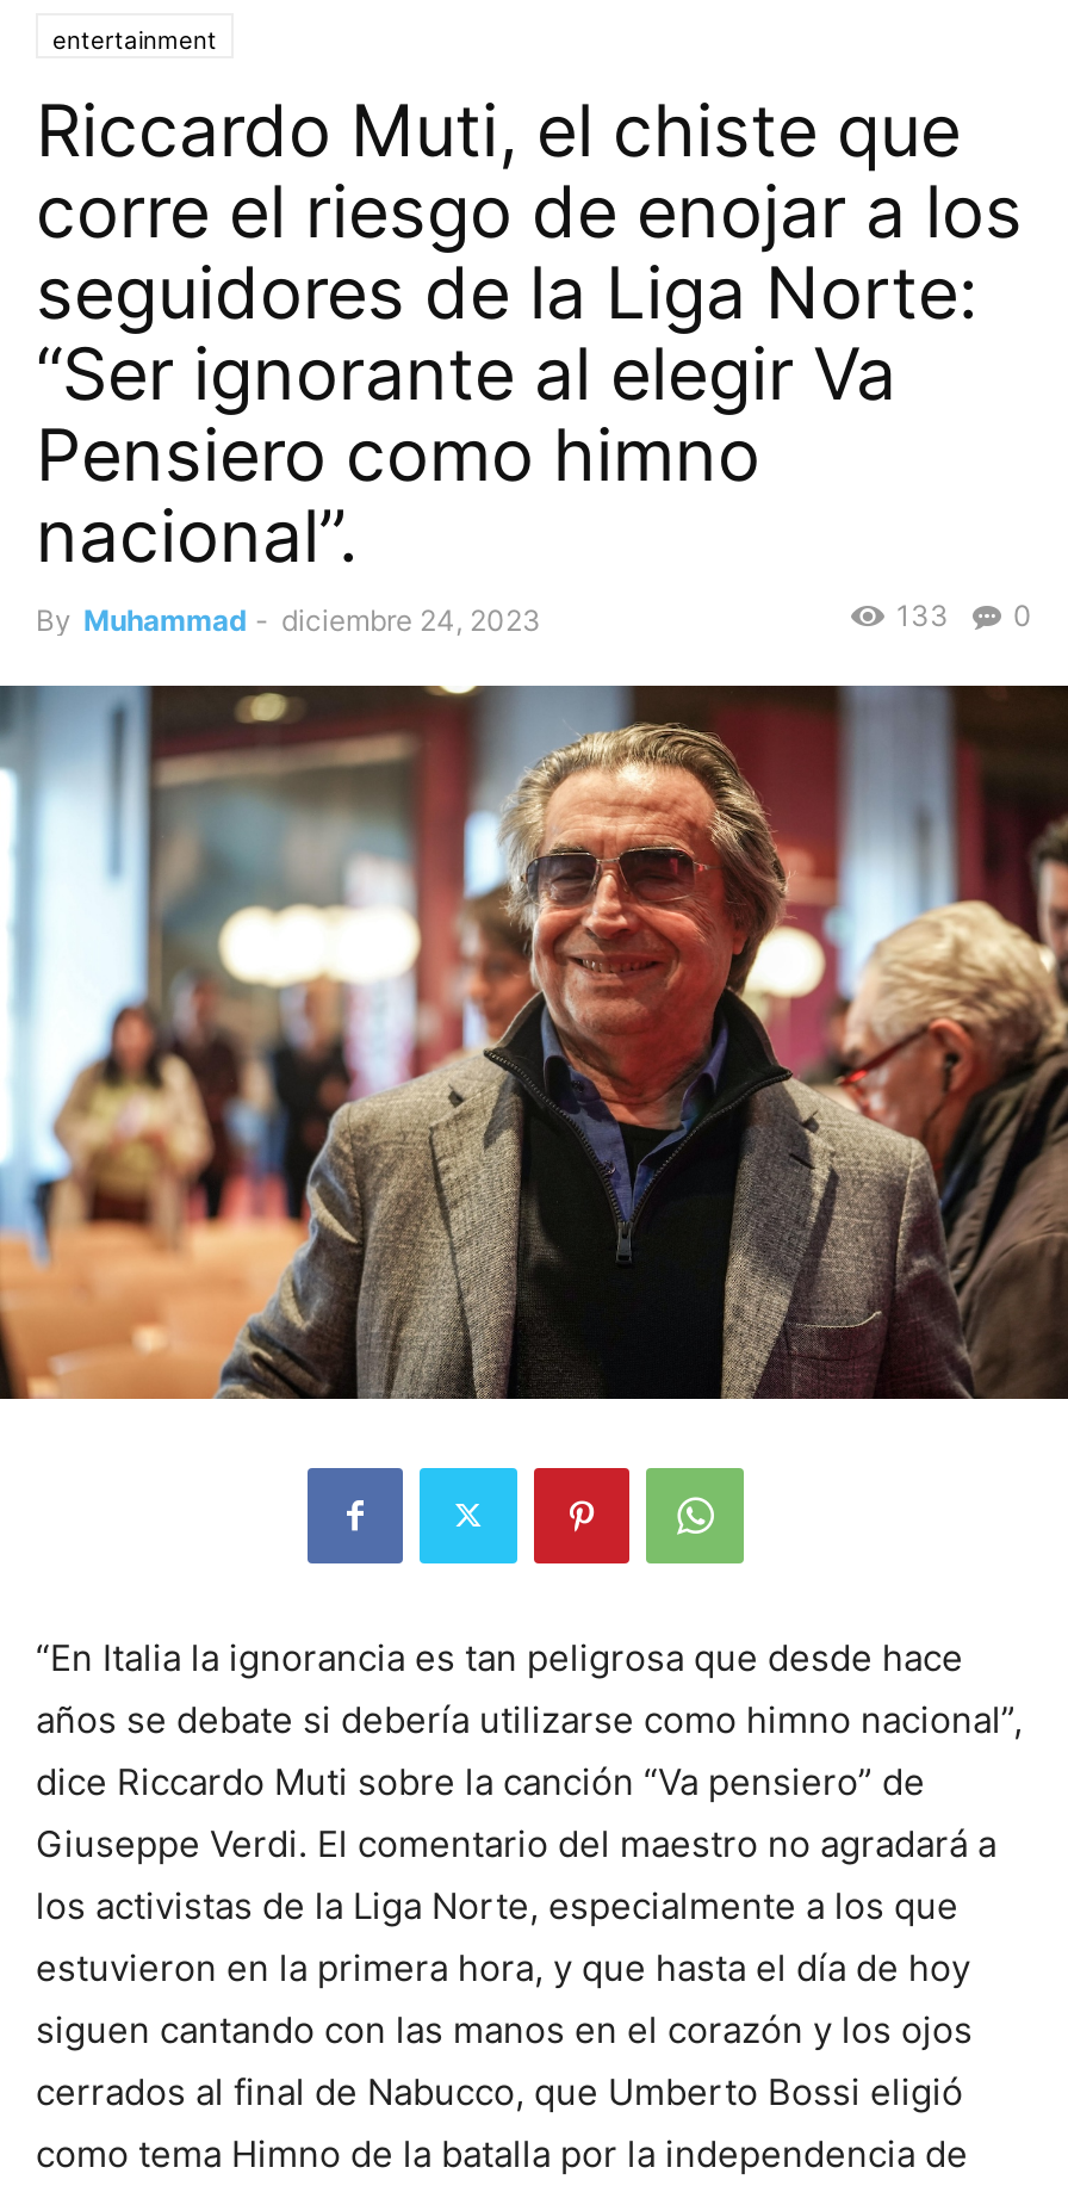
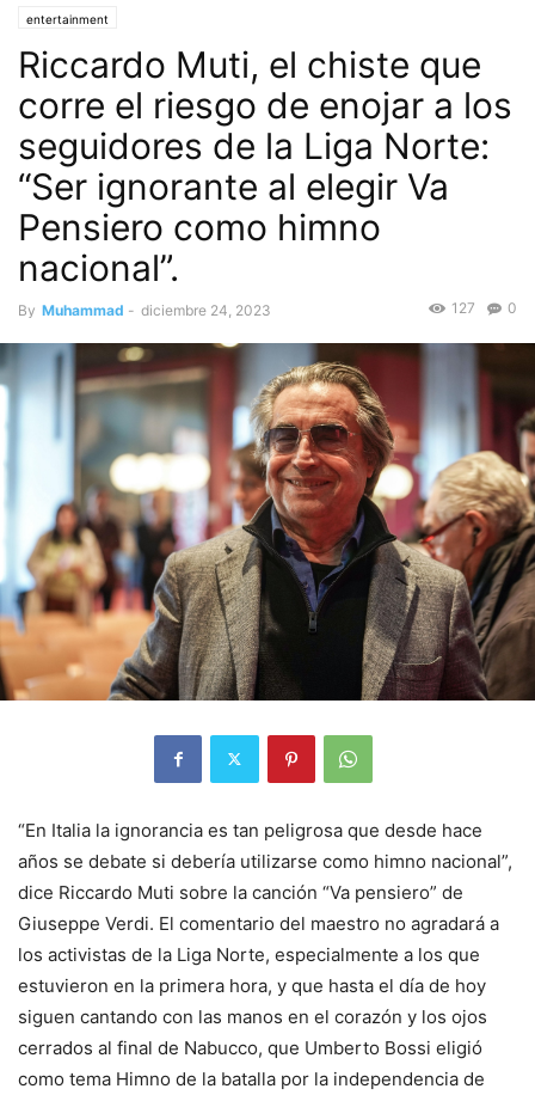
- 133 0
+ 127 0
